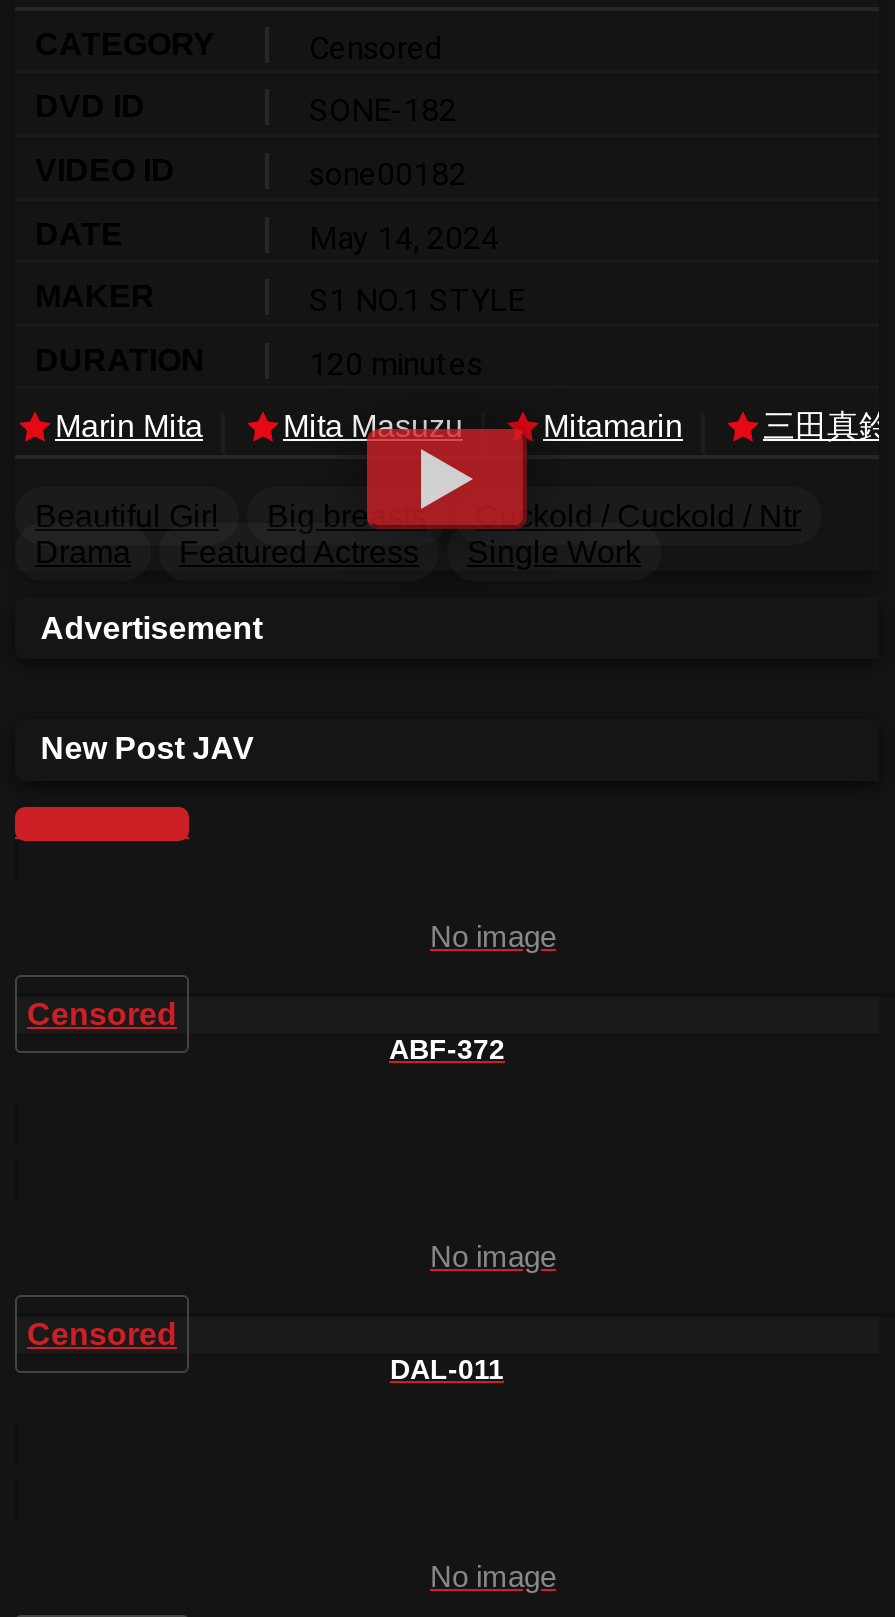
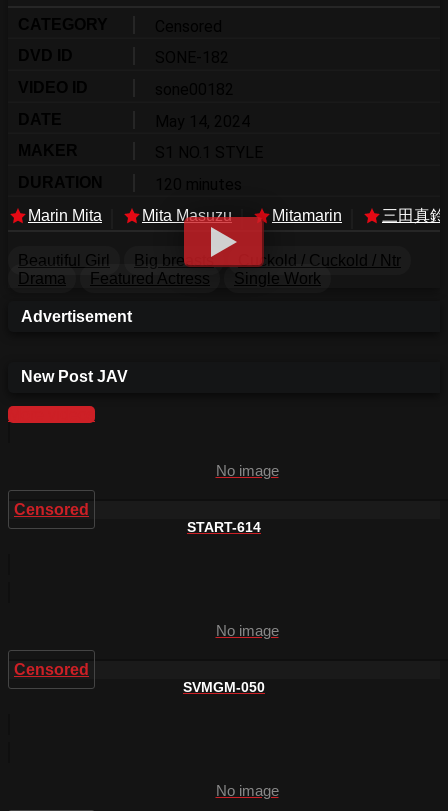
- ABF-372
+ START-614

- DAL-011
+ SVMGM-050
